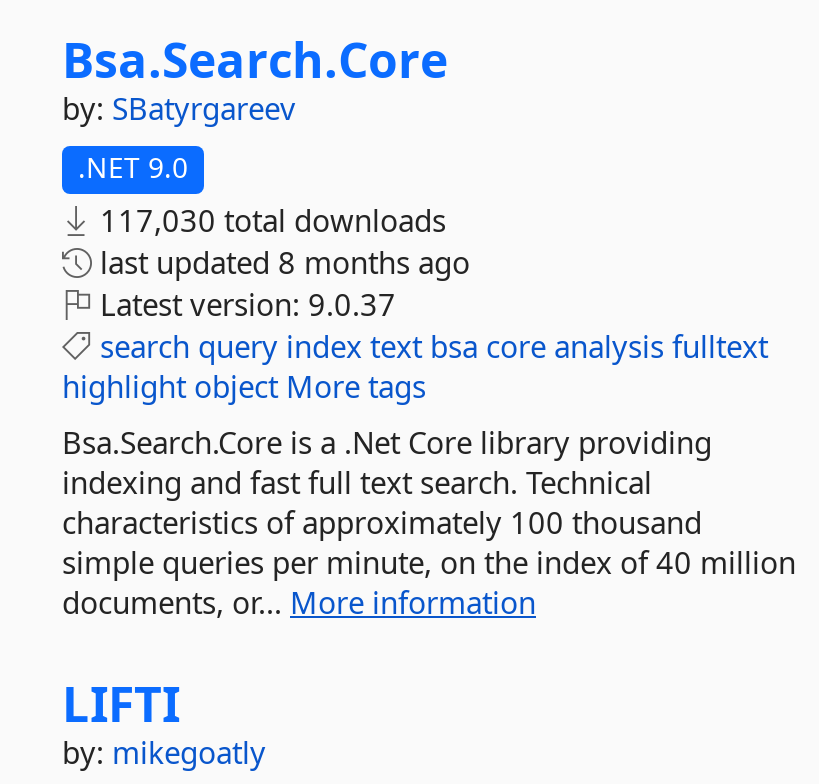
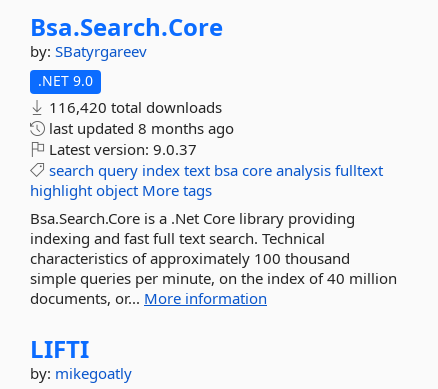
- 117,030 total downloads
+ 116,420 total downloads
